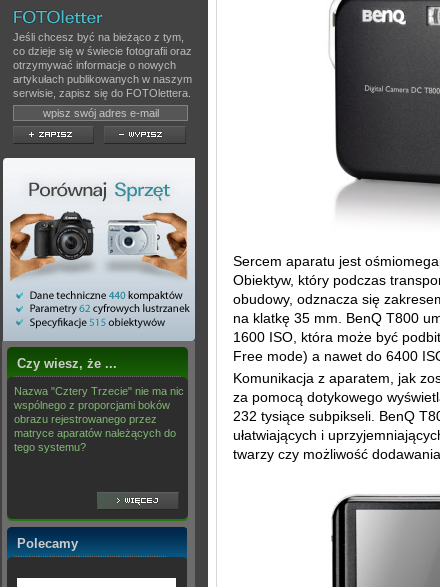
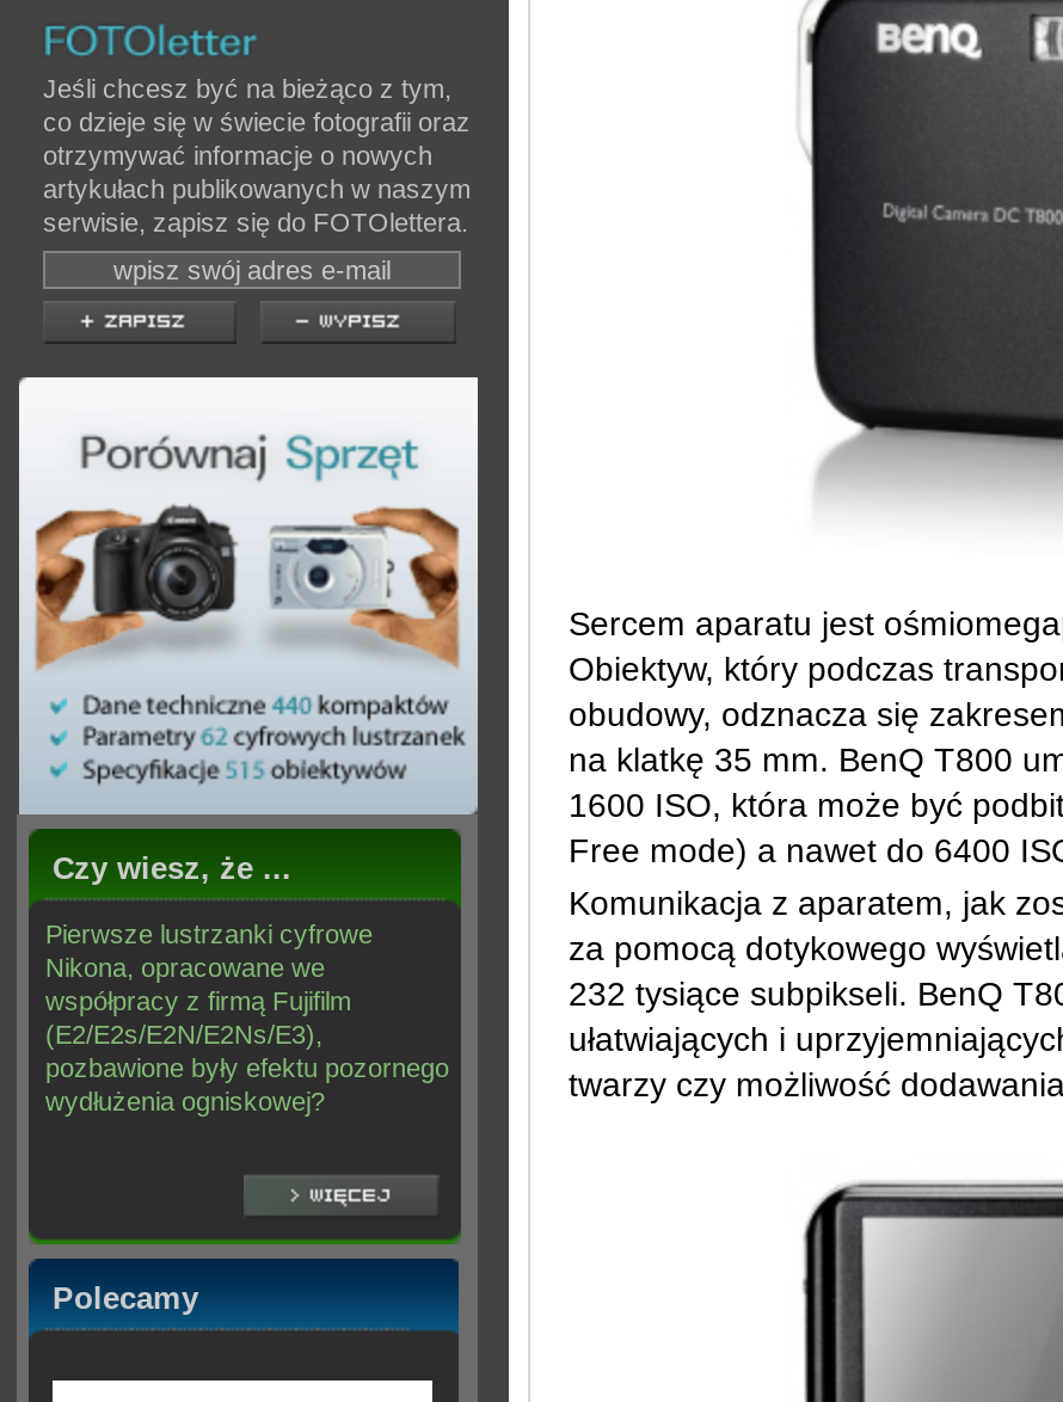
- Nazwa "Cztery Trzecie" nie ma nic
- wspólnego z proporcjami boków
- obrazu rejestrowanego przez
- matryce aparatów należących do
- tego systemu?
+ Pierwsze lustrzanki cyfrowe
+ Nikona, opracowane we
+ współpracy z firmą Fujifilm
+ (E2/E2s/E2N/E2Ns/E3),
+ pozbawione były efektu pozornego
+ wydłużenia ogniskowej?
